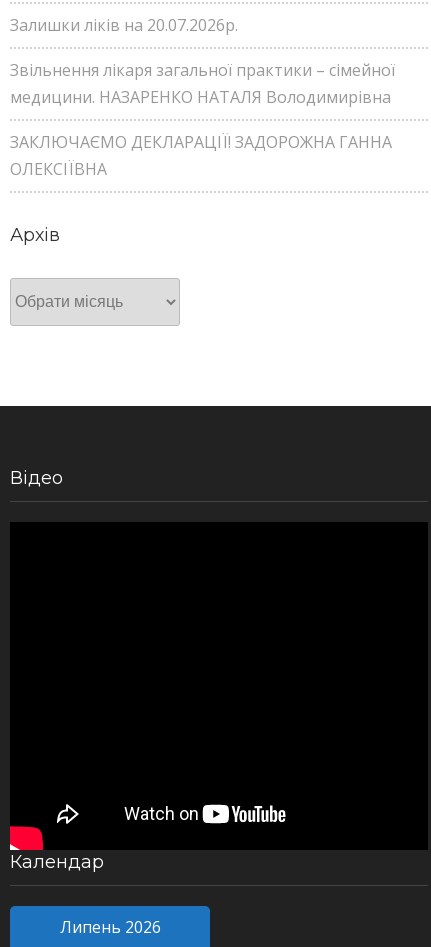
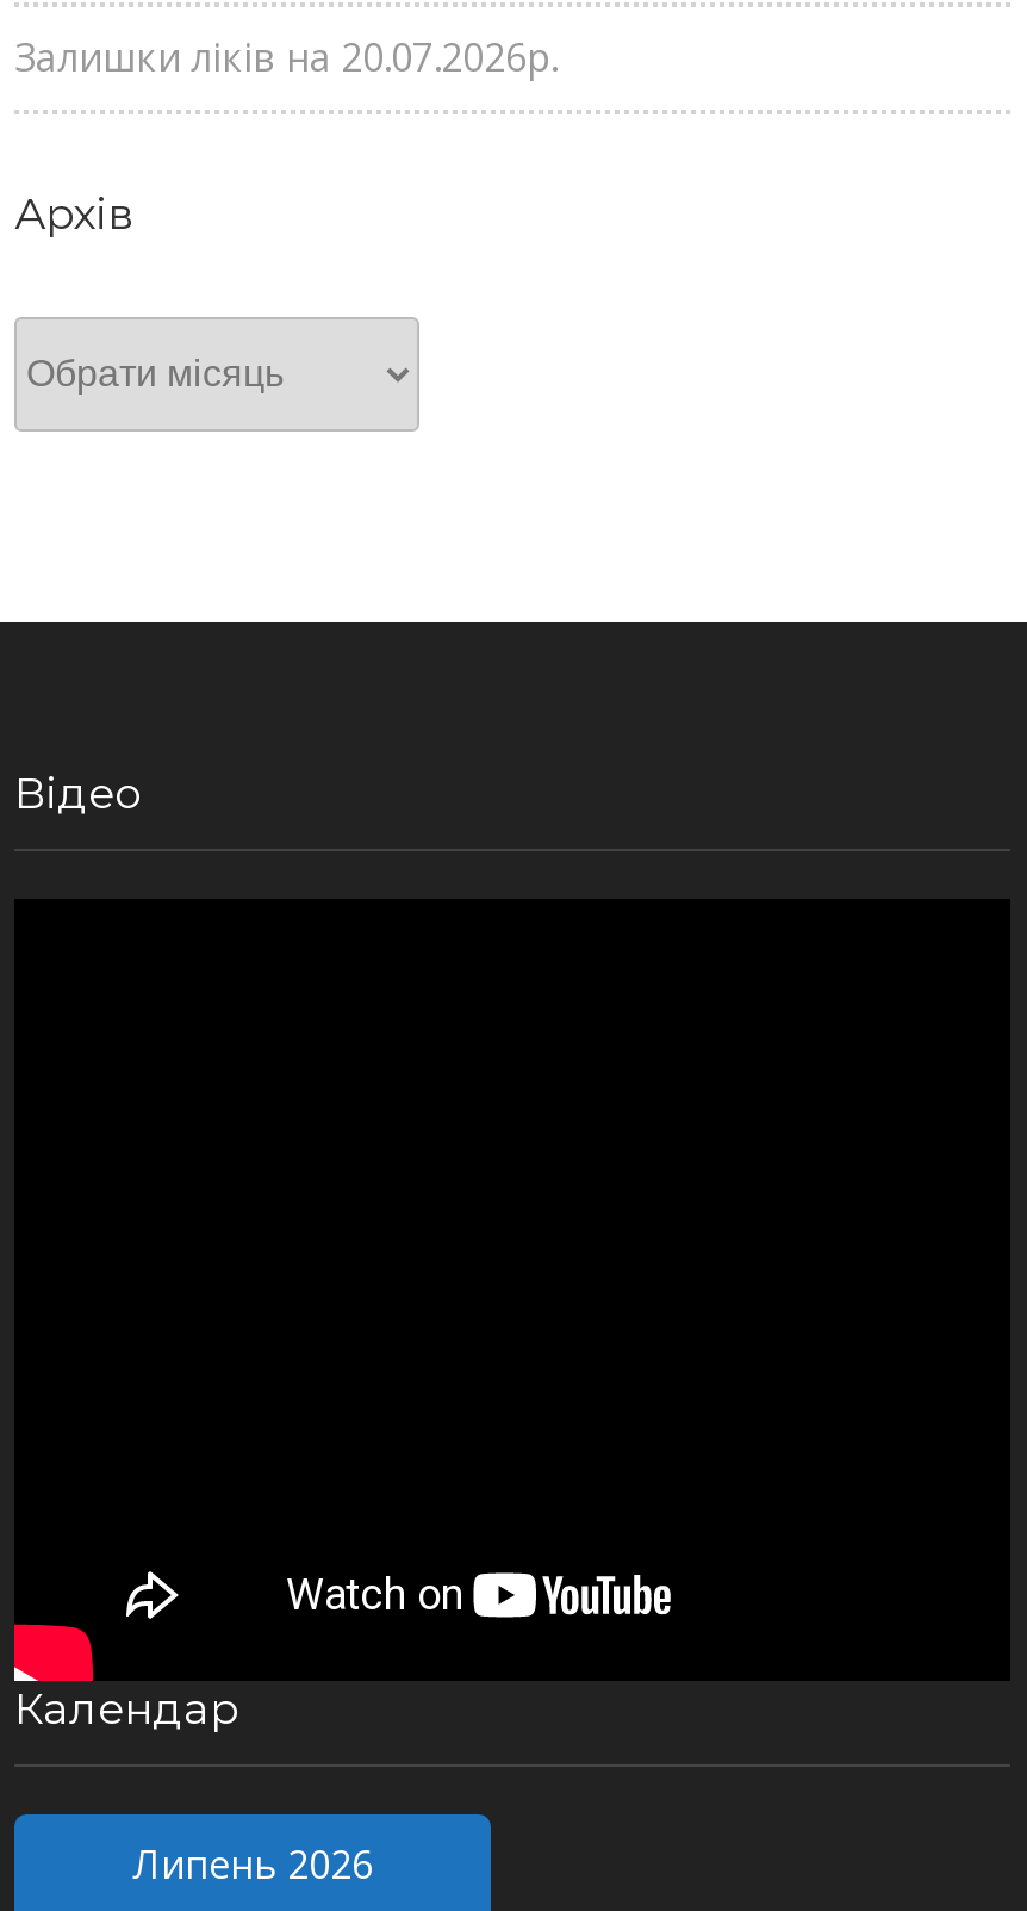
- Звільнення лікаря загальної практики – сімейної
- медицини. НАЗАРЕНКО НАТАЛЯ Володимирівна
- ЗАКЛЮЧАЄМО ДЕКЛАРАЦІЇ! ЗАДОРОЖНА ГАННА
- ОЛЕКСІЇВНА
